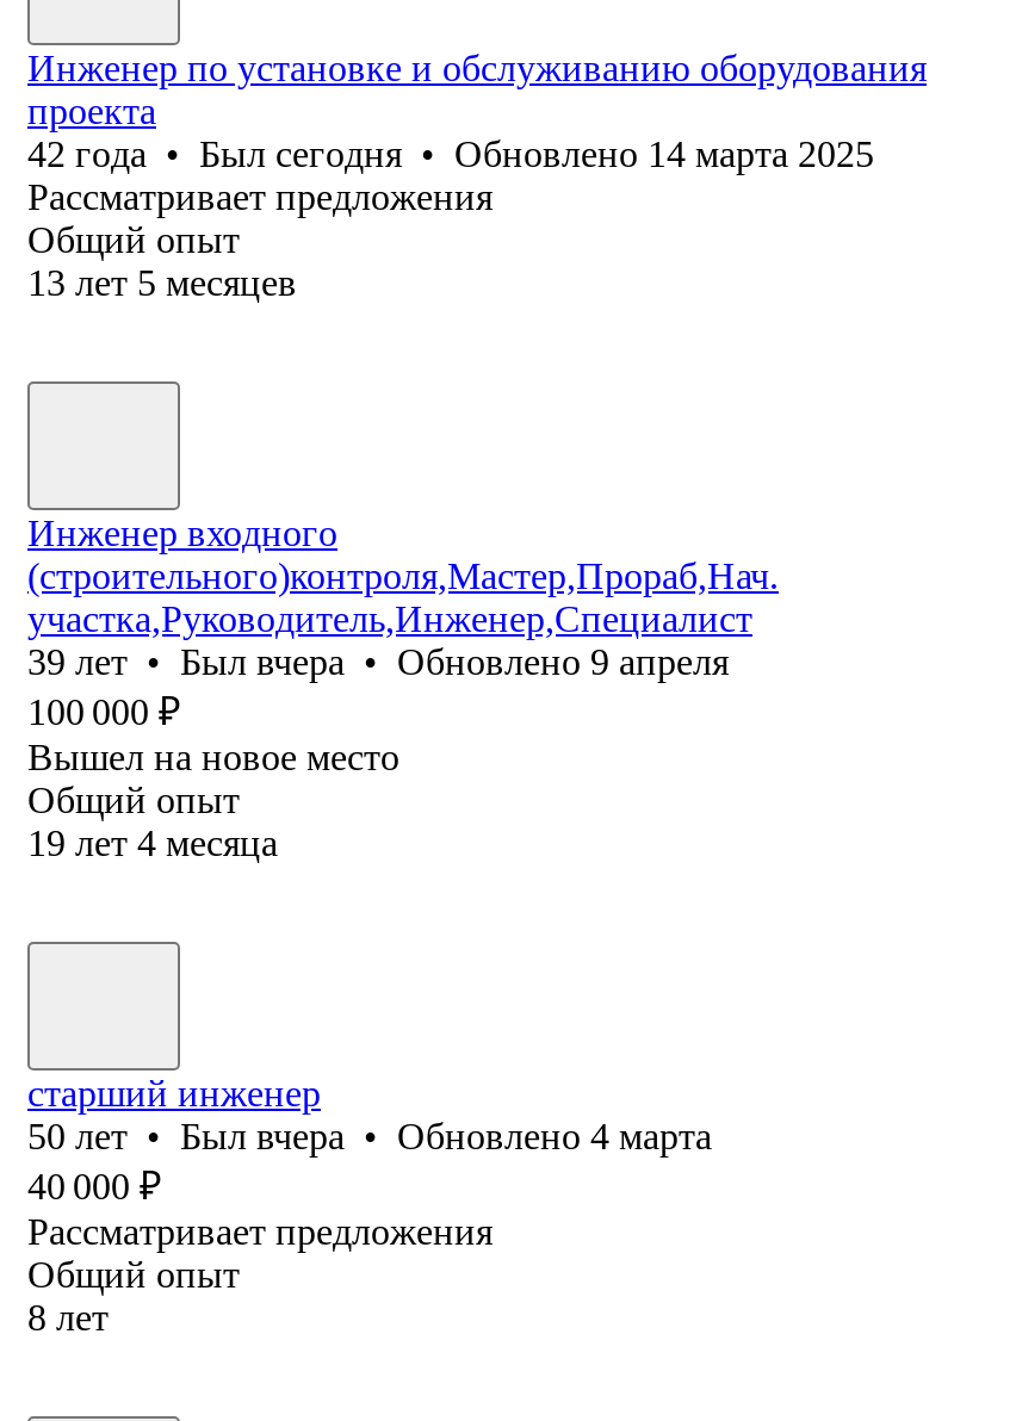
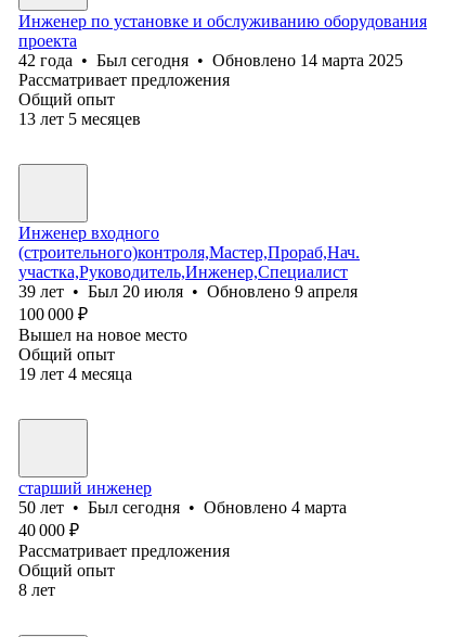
- 39 лет • Был вчера • Обновлено 9 апреля
+ 39 лет • Был 20 июля • Обновлено 9 апреля

- 50 лет • Был вчера • Обновлено 4 марта
+ 50 лет • Был сегодня • Обновлено 4 марта
